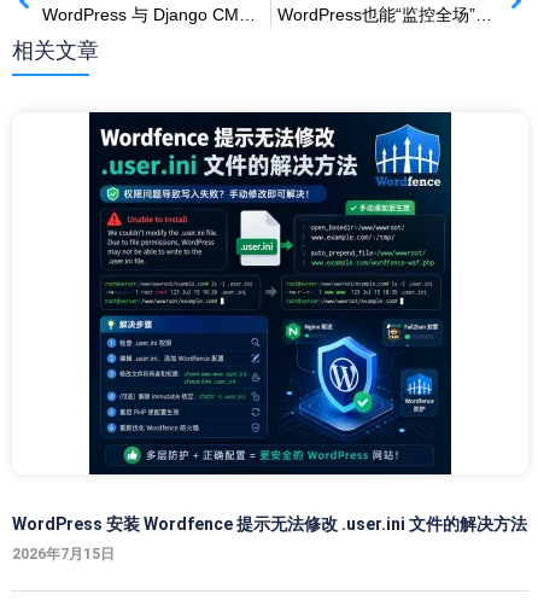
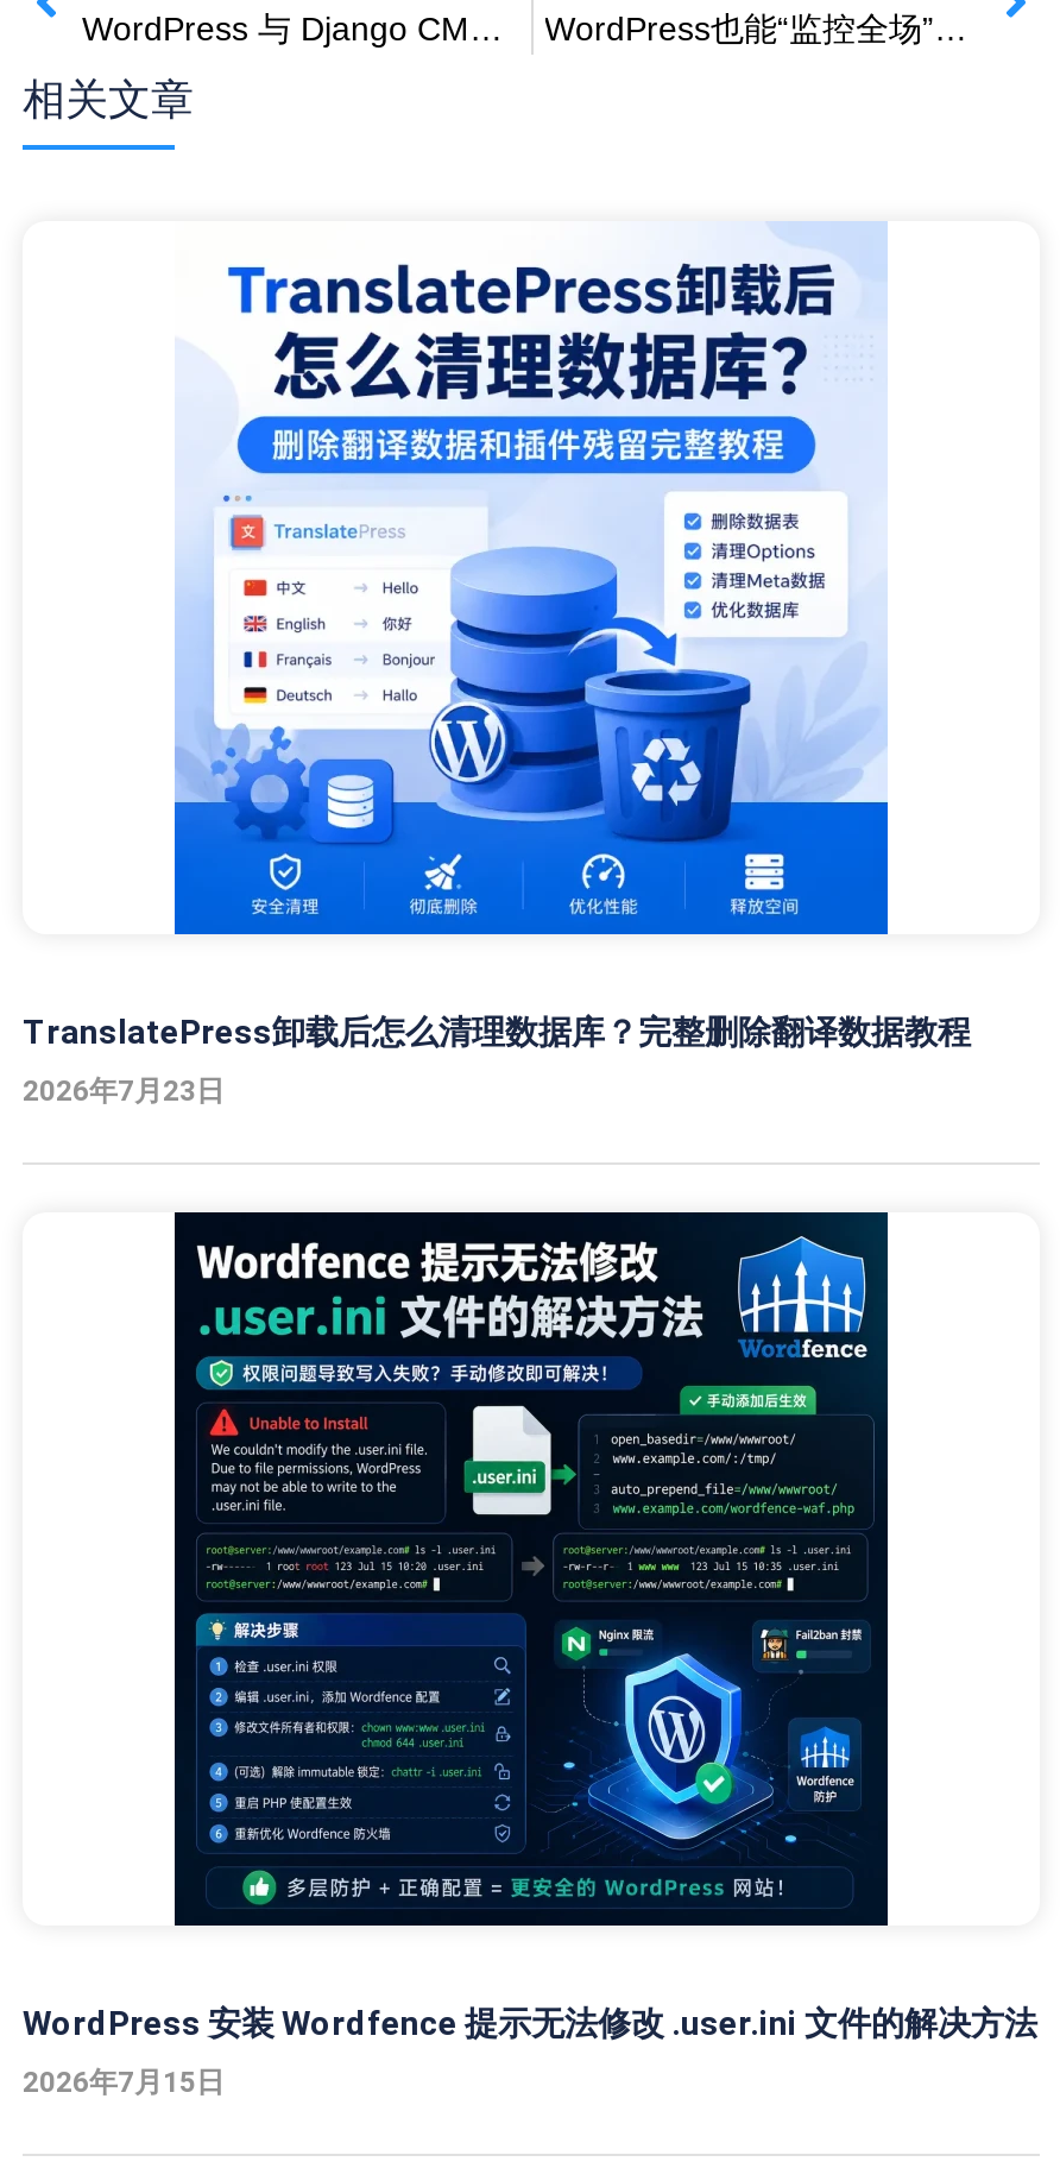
+ [image]
+ TranslatePress卸载后怎么清理数据库？完整删除翻译数据教程
+ 2026年7月23日
